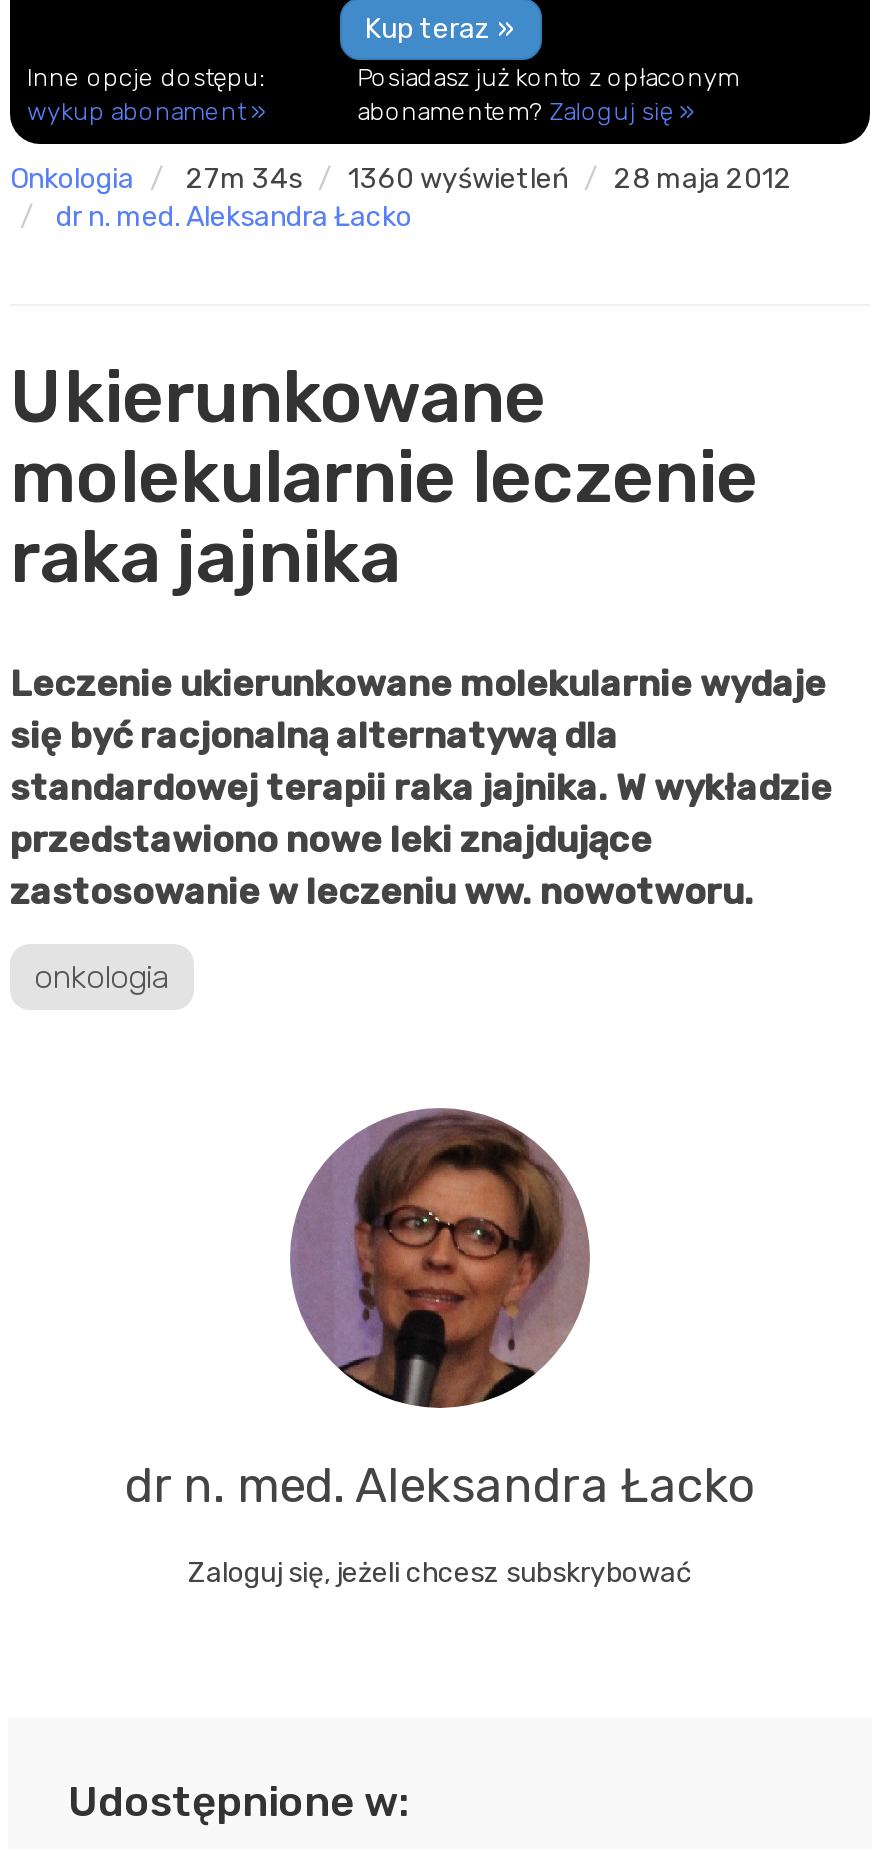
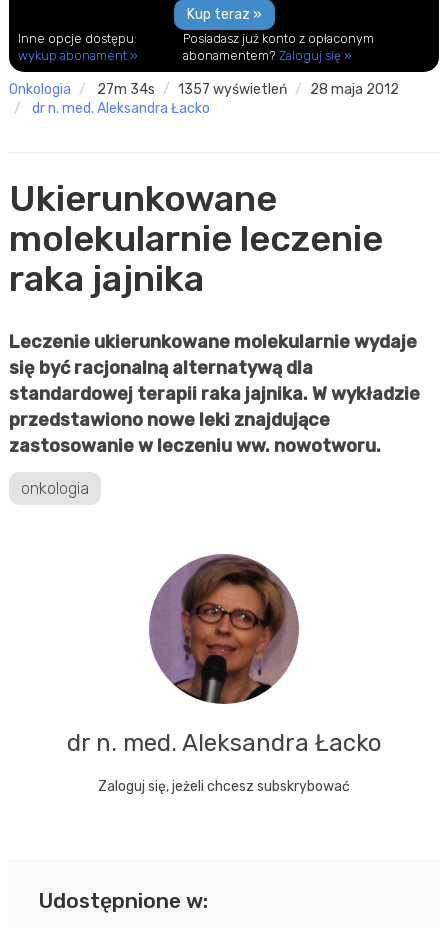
- onkologia 27m 34s 1360 wyświetleń 28 maja 2012
+ onkologia 27m 34s 1357 wyświetleń 28 maja 2012
